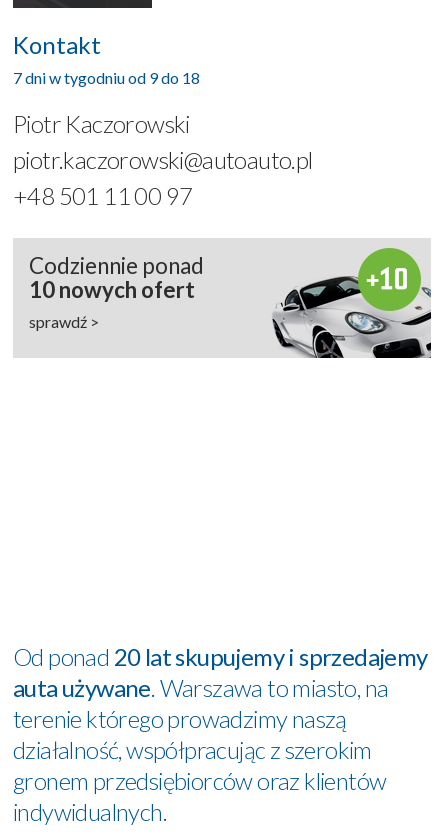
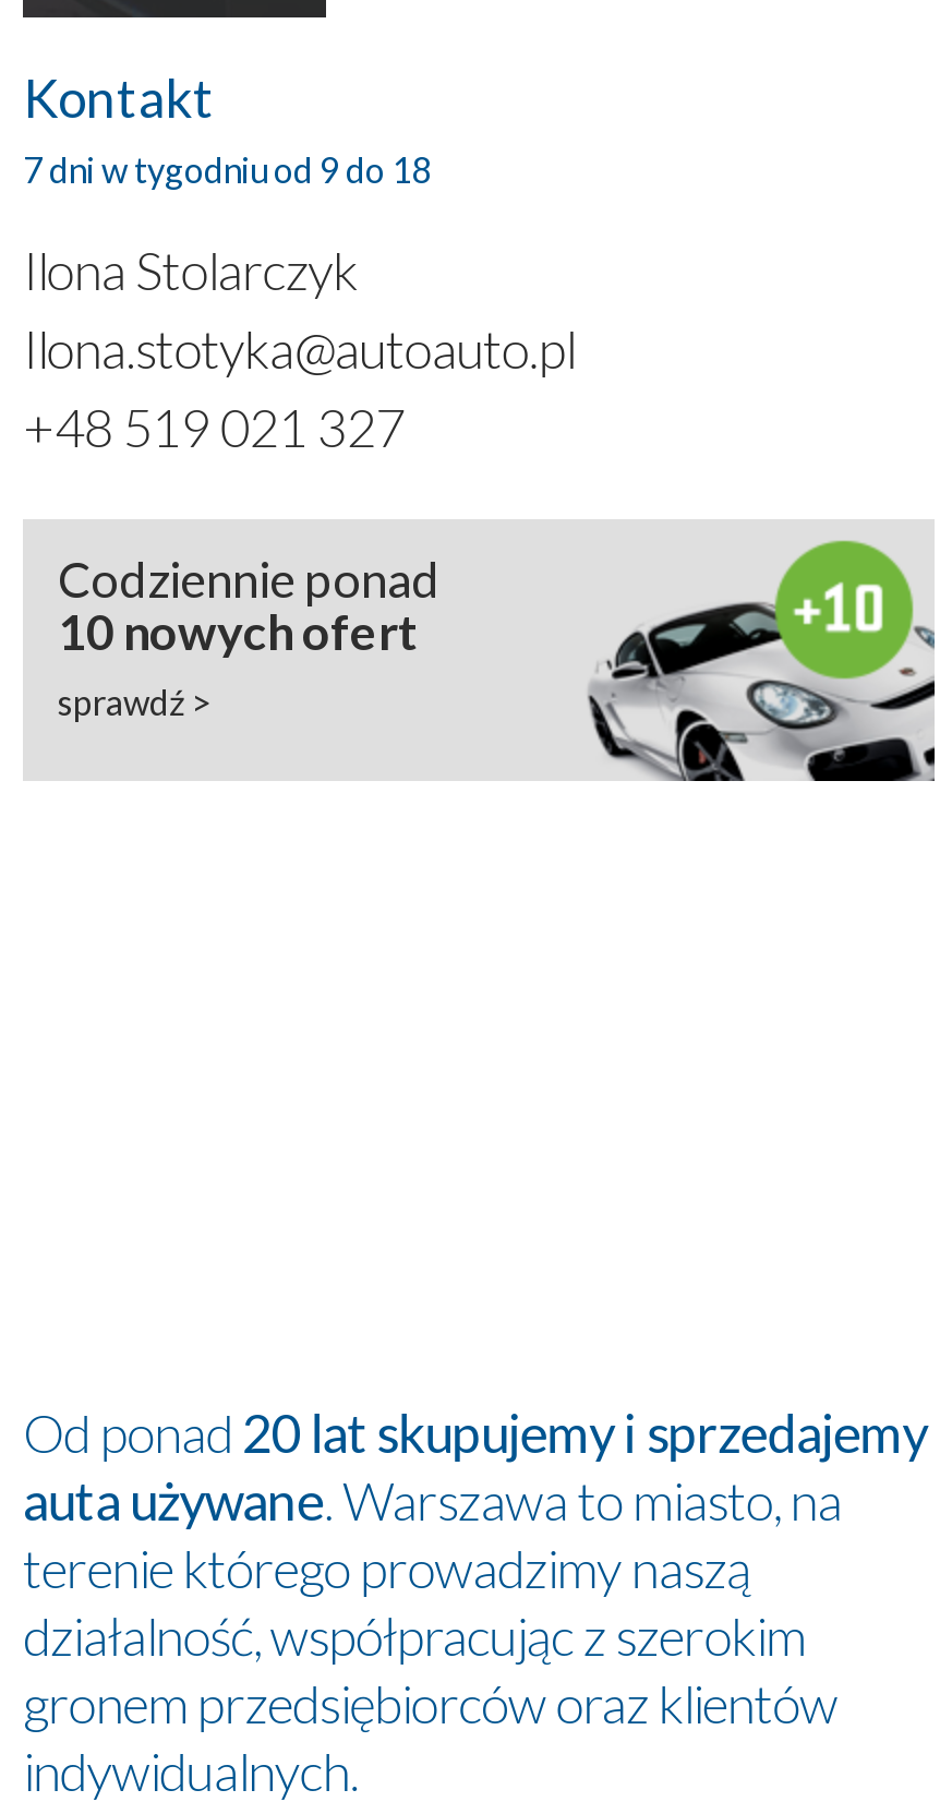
- Piotr Kaczorowski
- piotr.kaczorowski@autoauto.pl
- +48 501 11 00 97
+ Ilona Stolarczyk
+ Ilona.stotyka@autoauto.pl
+ +48 519 021 327
